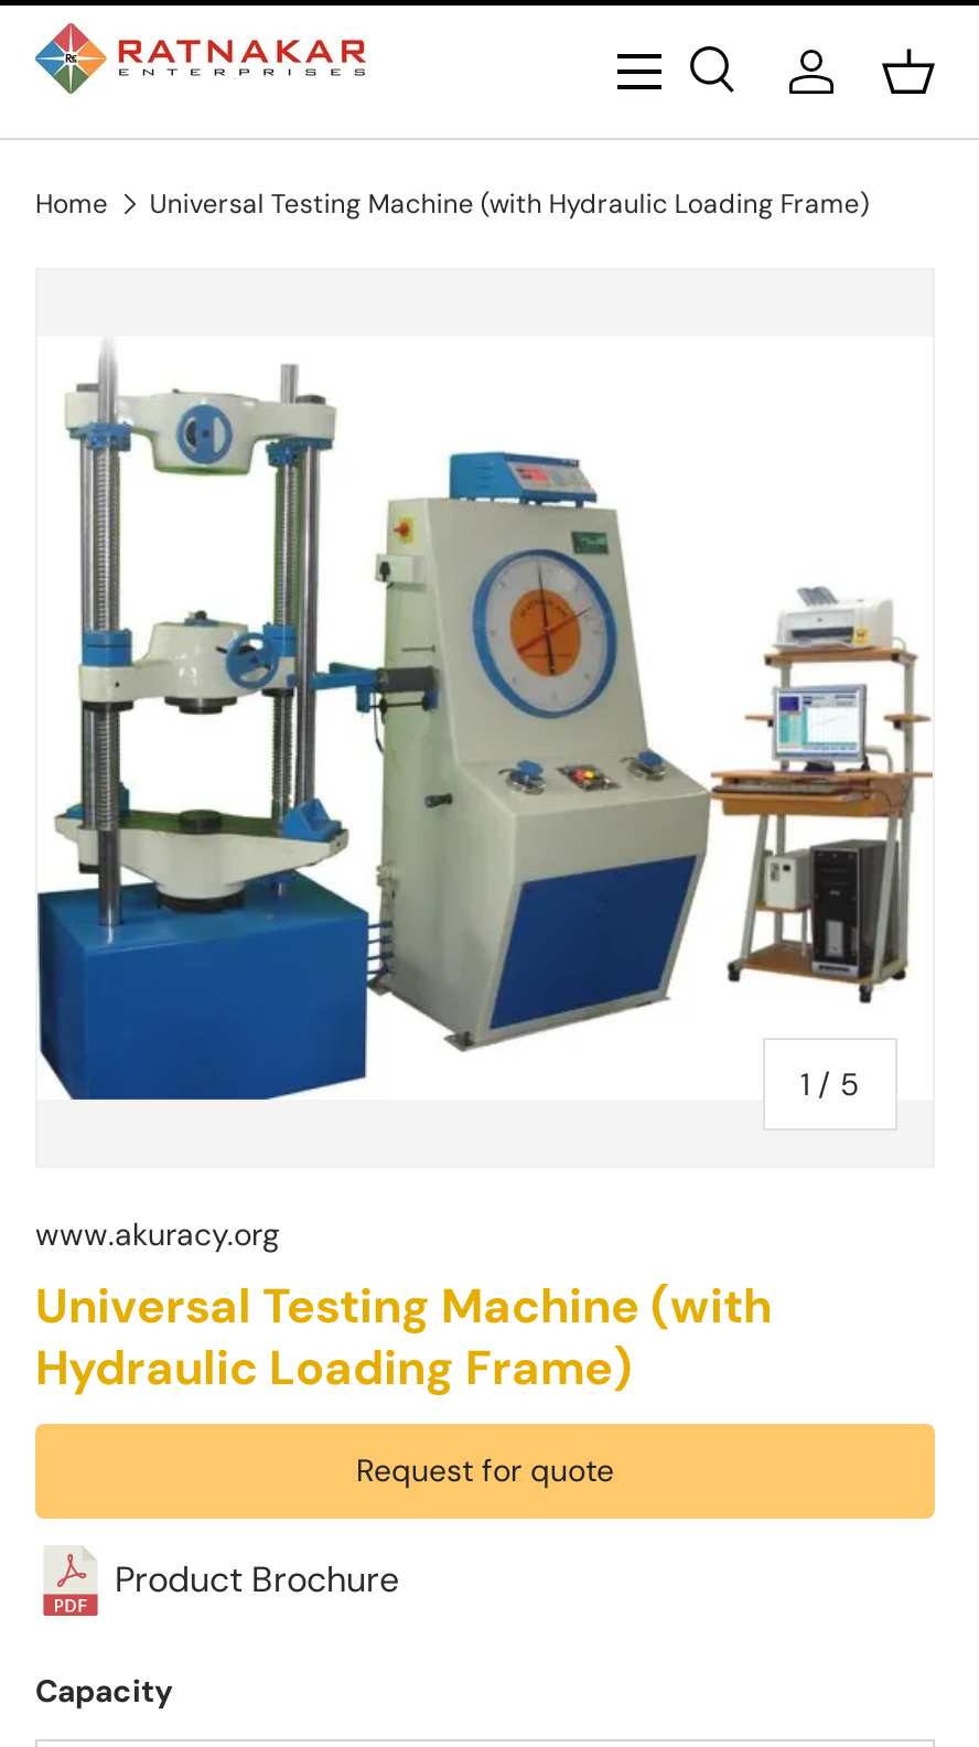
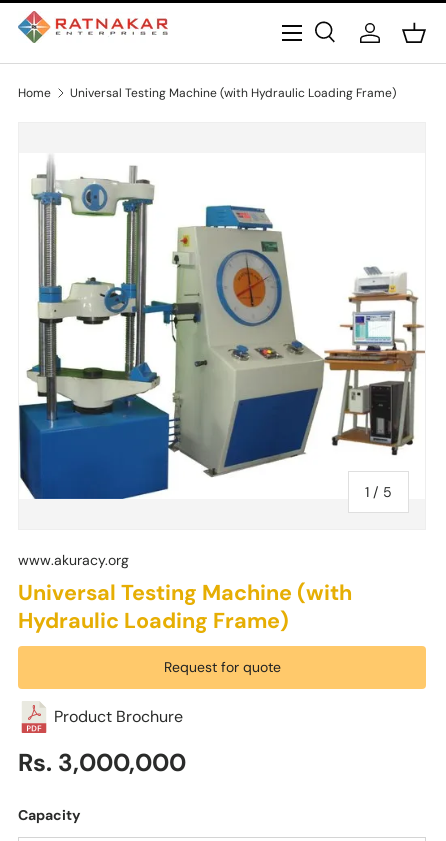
+ Rs. 3,000,000
